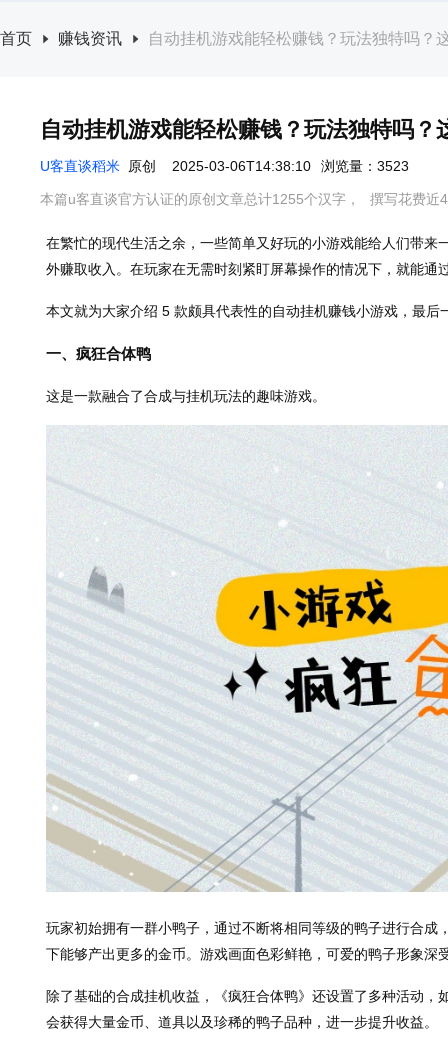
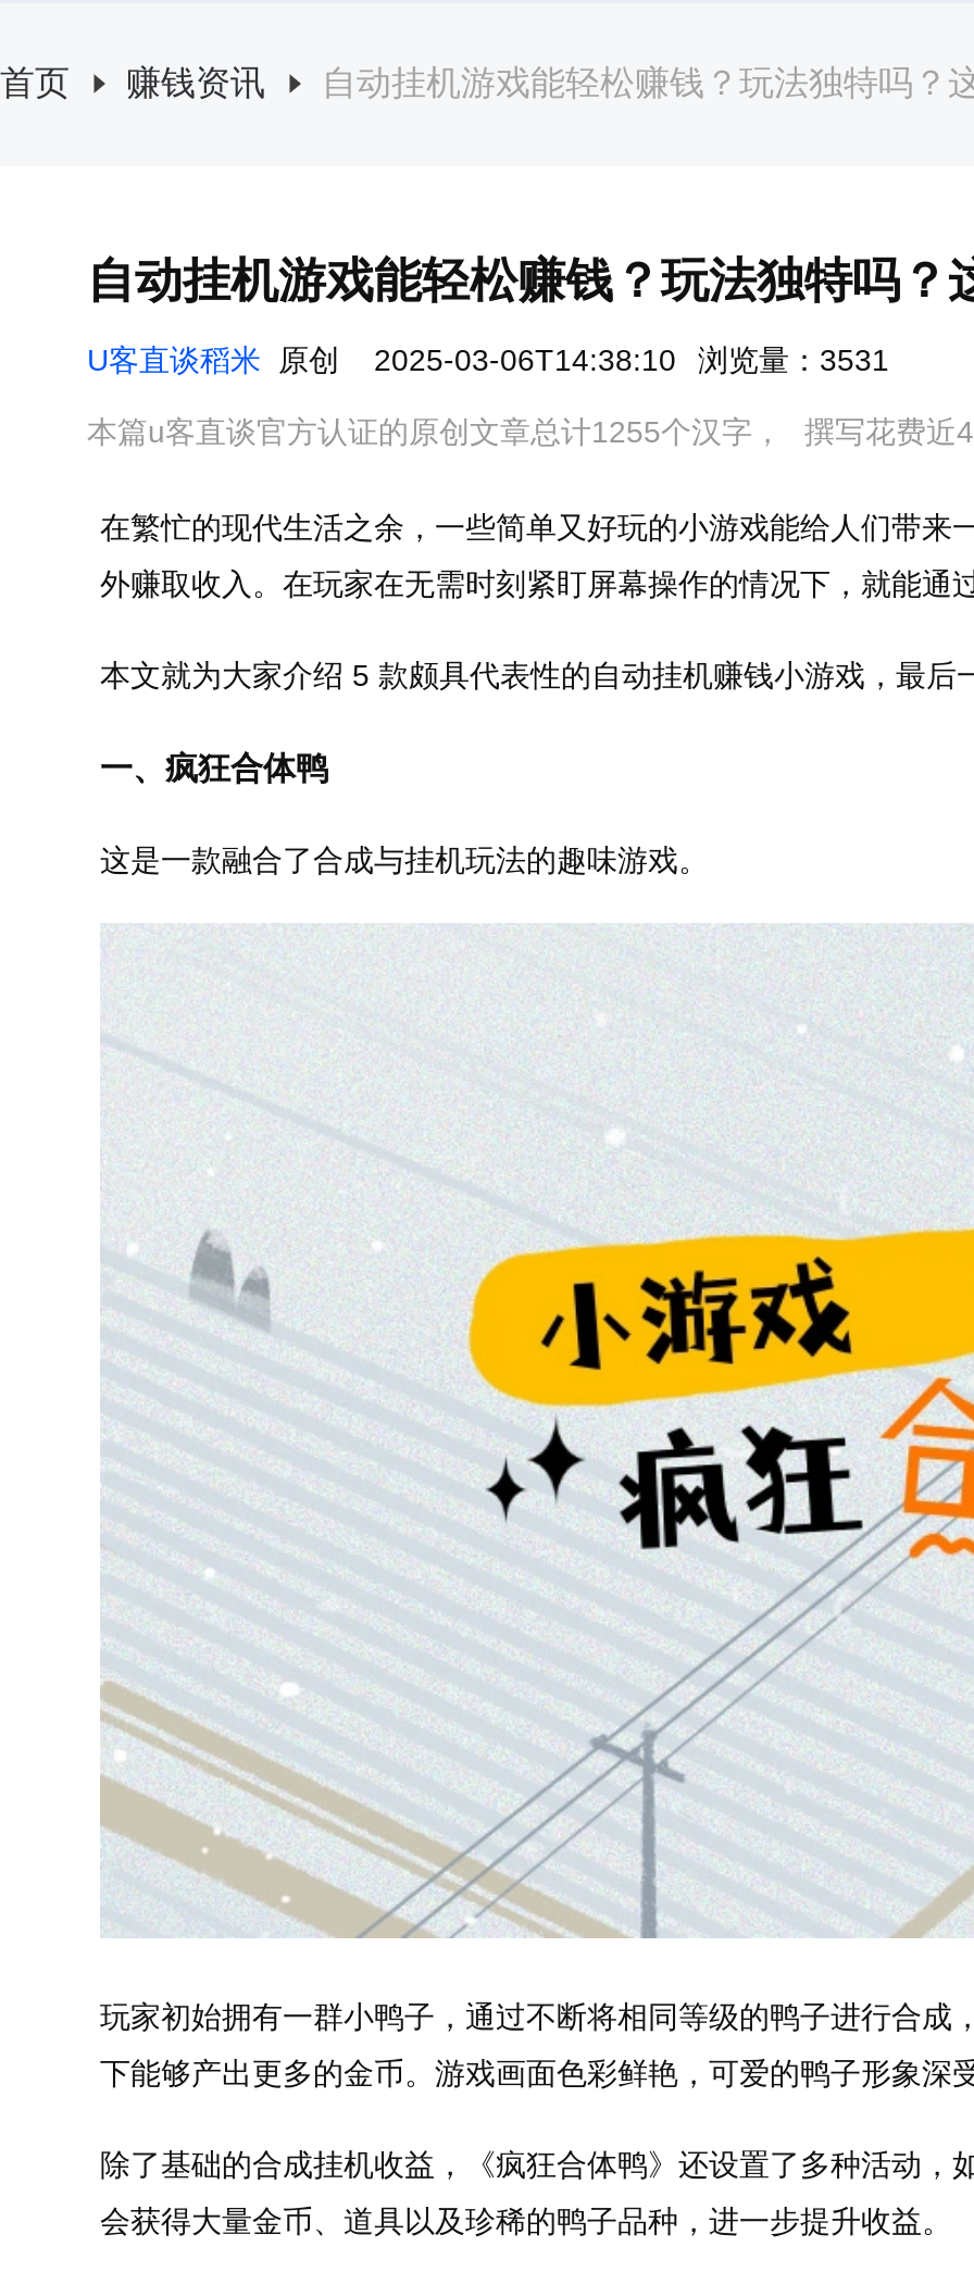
- U客直谈稻米 原创 2025-03-06T14:38:10 浏览量：3523
+ U客直谈稻米 原创 2025-03-06T14:38:10 浏览量：3531
